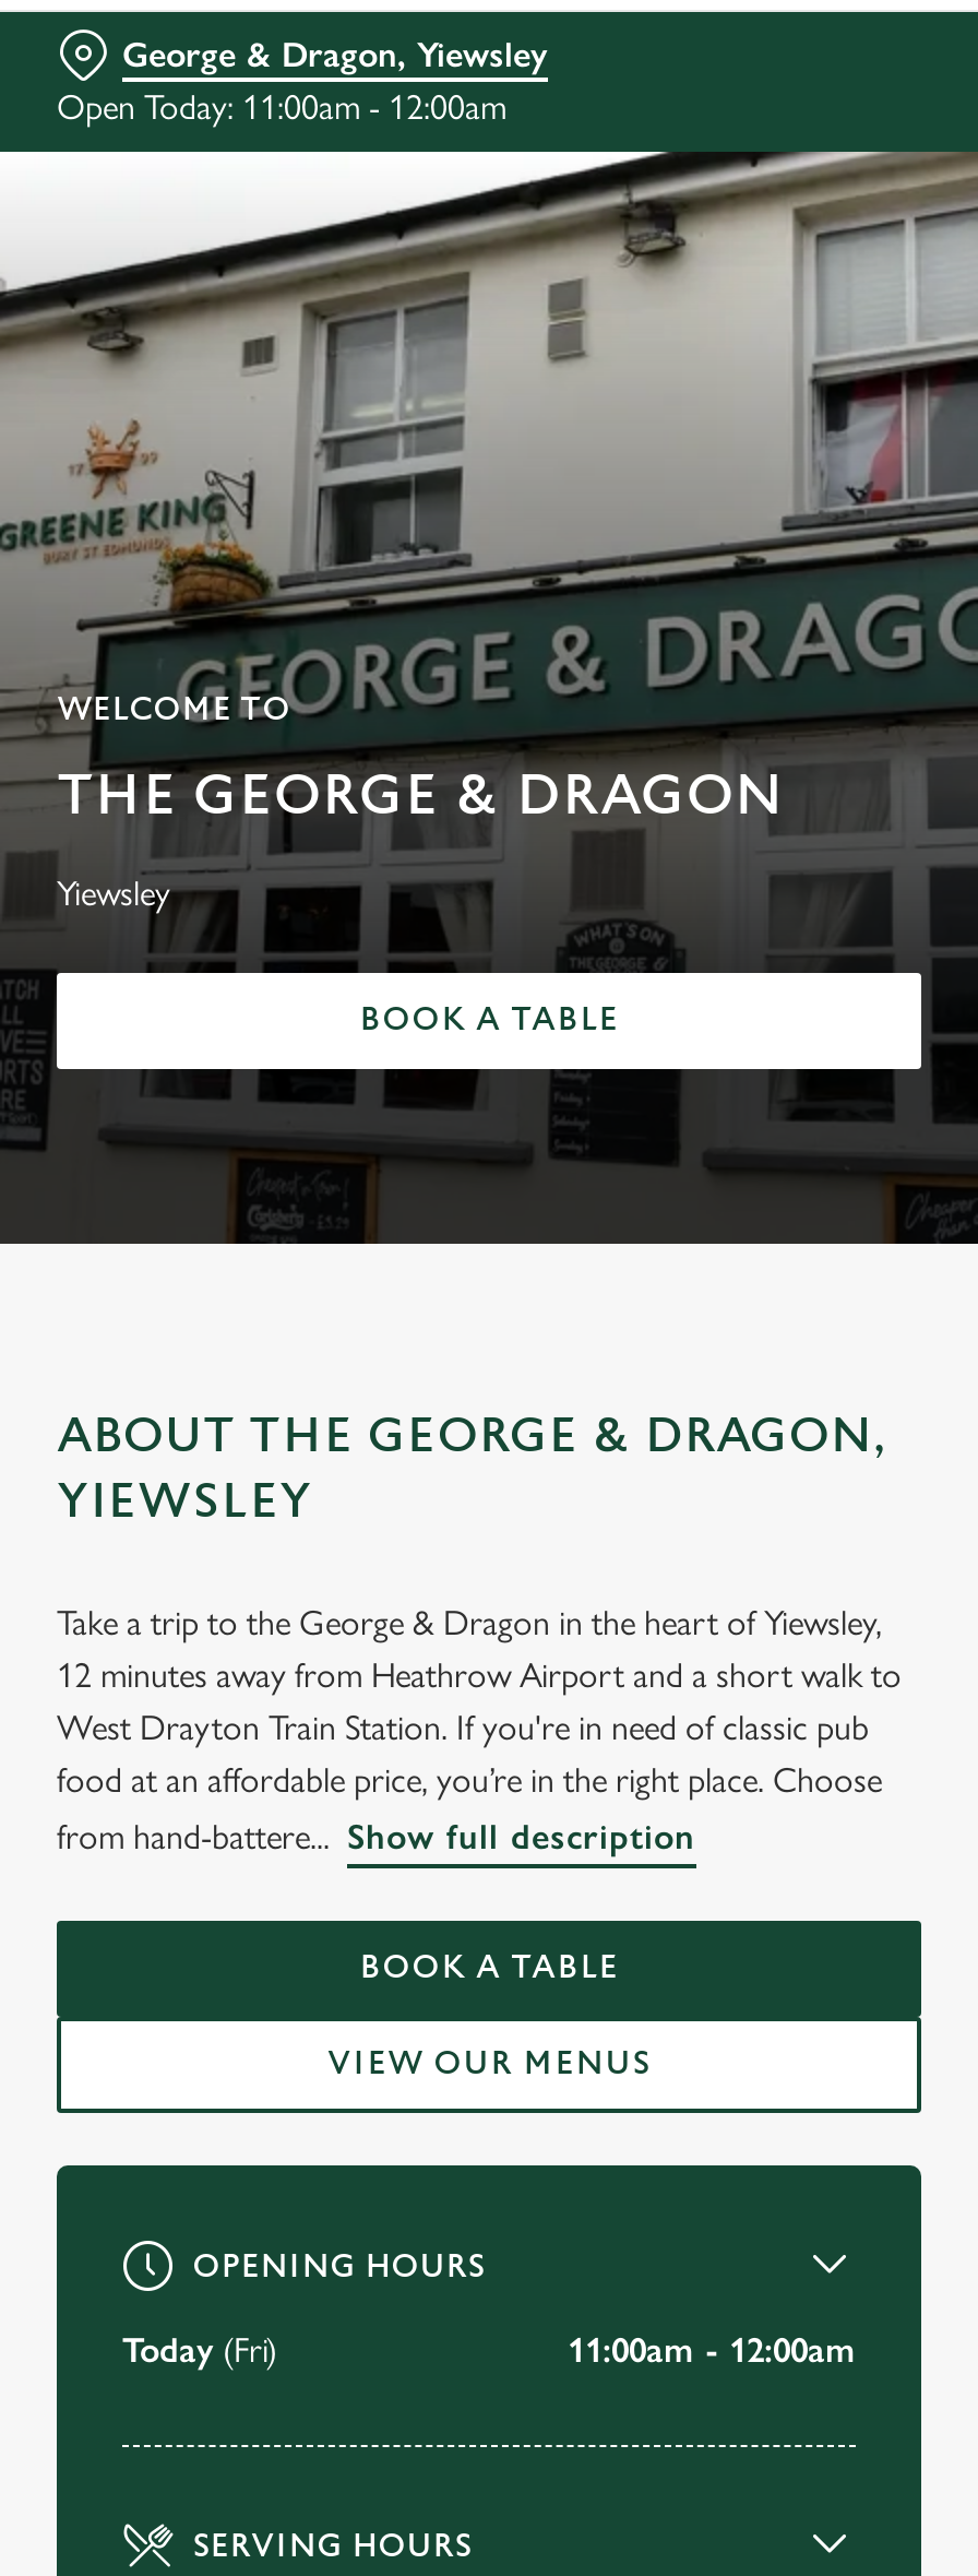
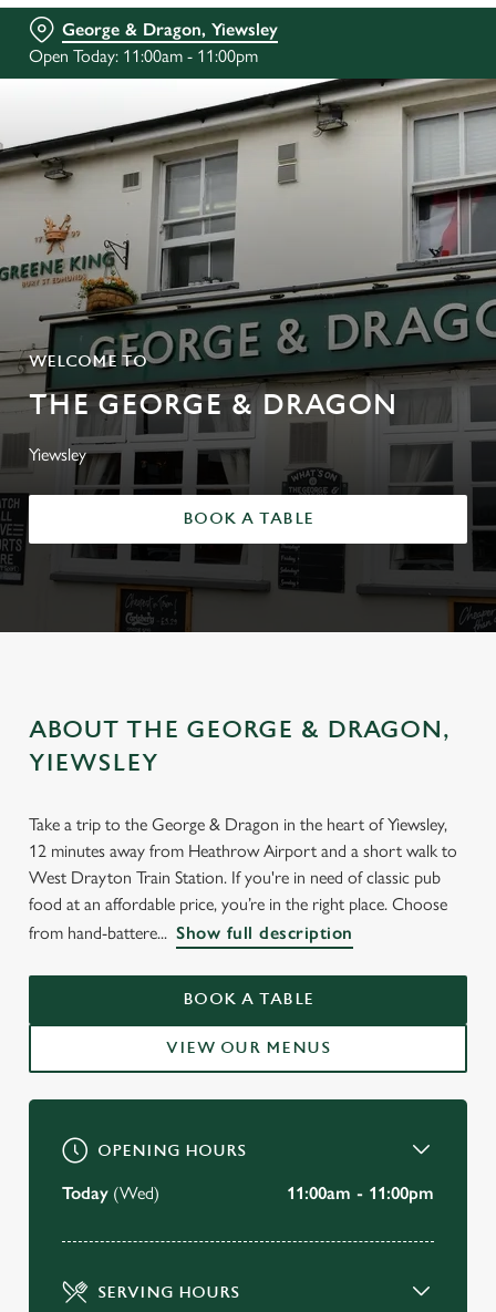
- Open Today: 11:00am - 12:00am
+ Open Today: 11:00am - 11:00pm

- Today (Fri)
+ Today (Wed)

- 11:00am - 12:00am
+ 11:00am - 11:00pm
